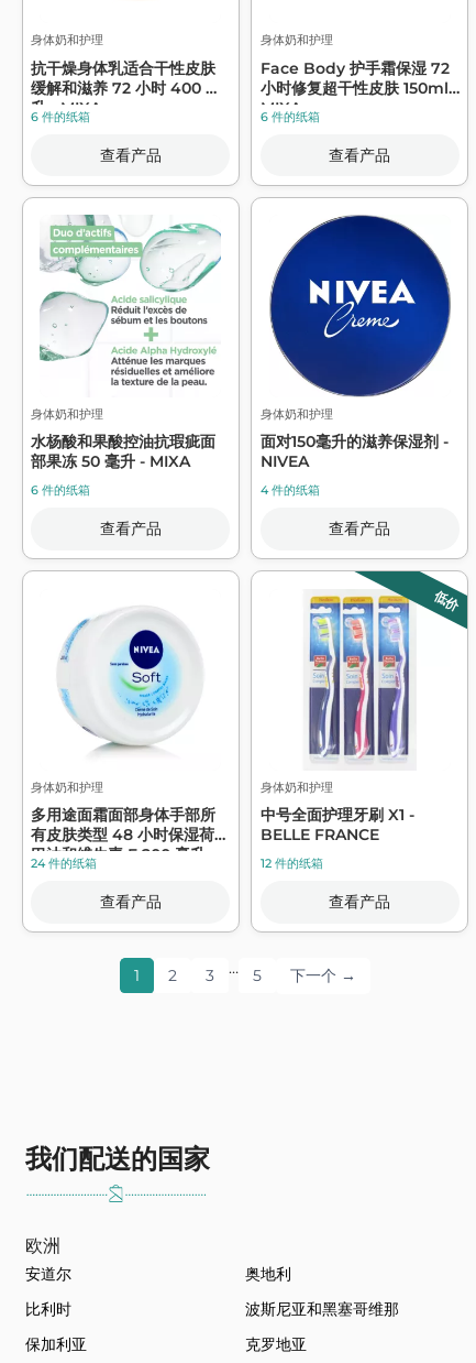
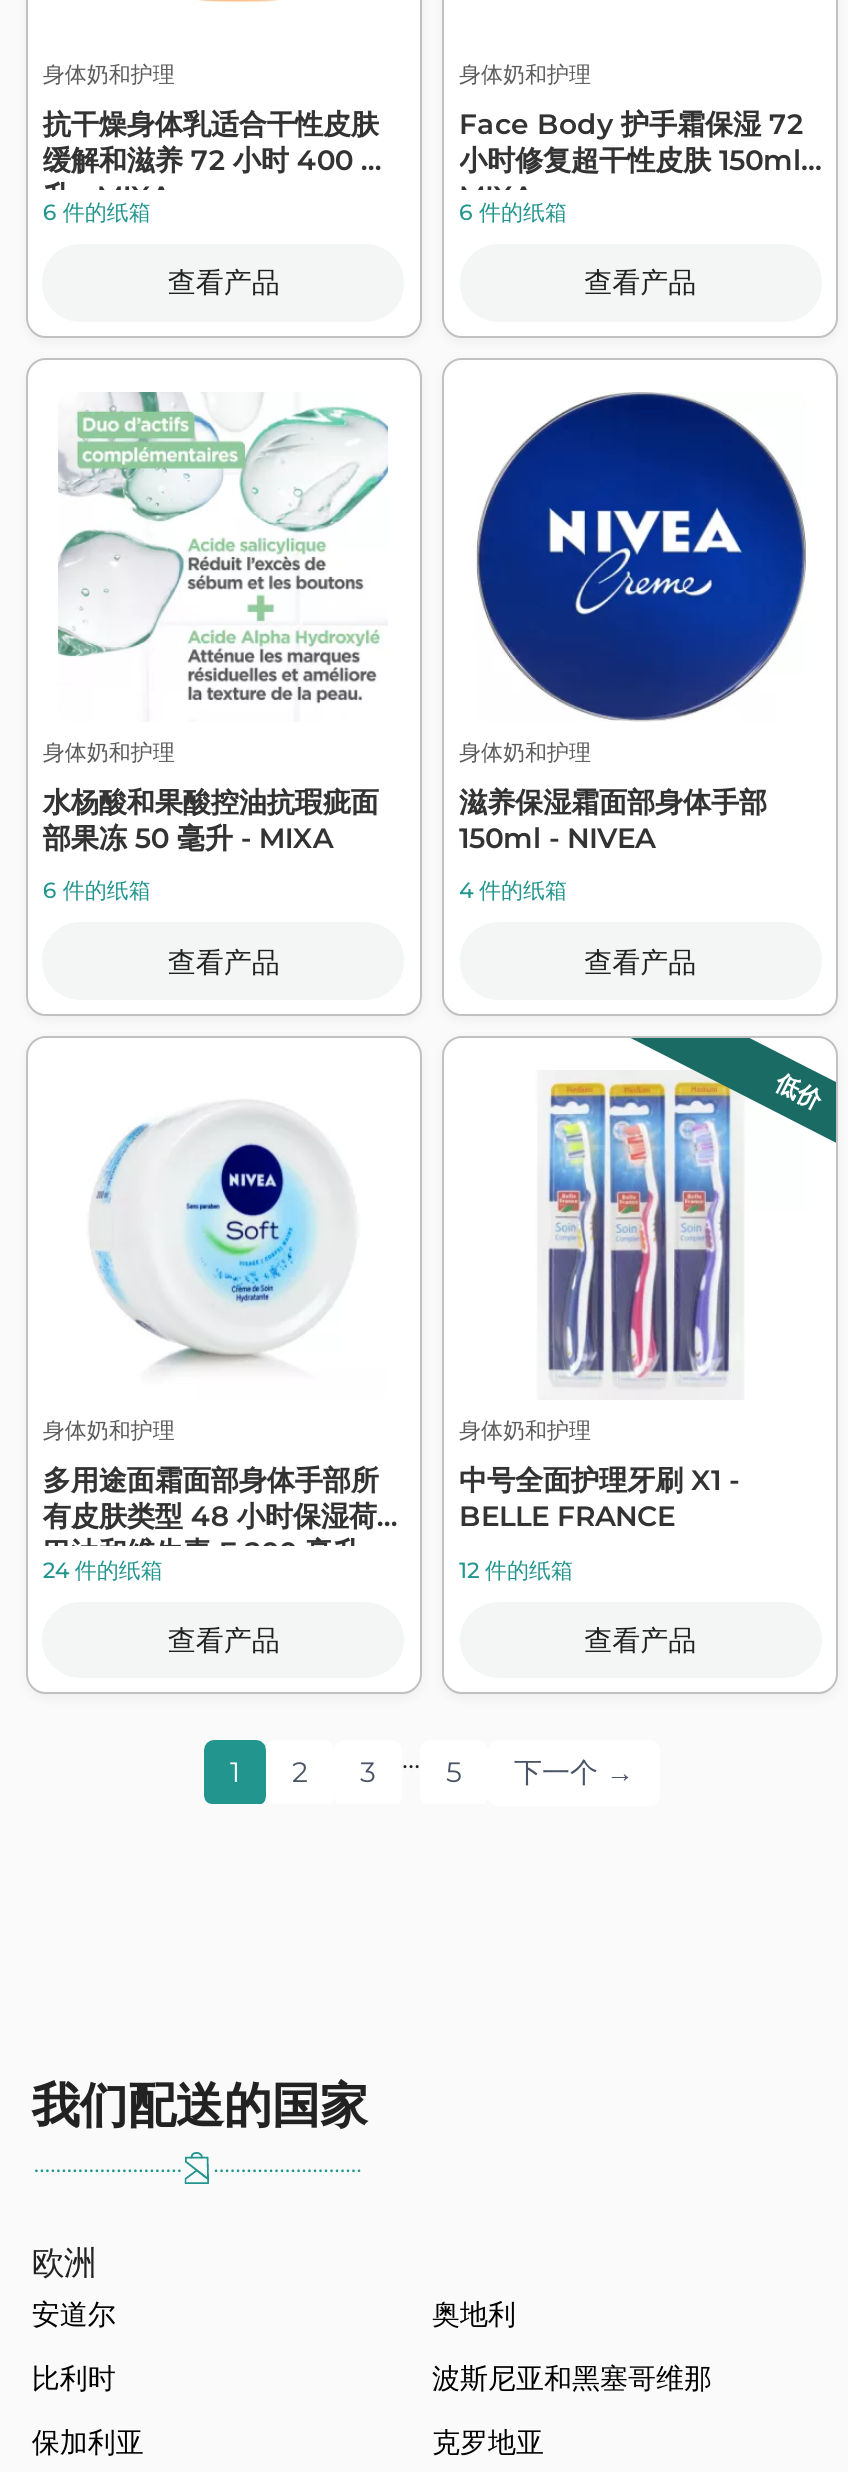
- 面对150毫升的滋养保湿剂 -
- NIVEA
+ 滋养保湿霜面部身体手部
+ 150ml - NIVEA
